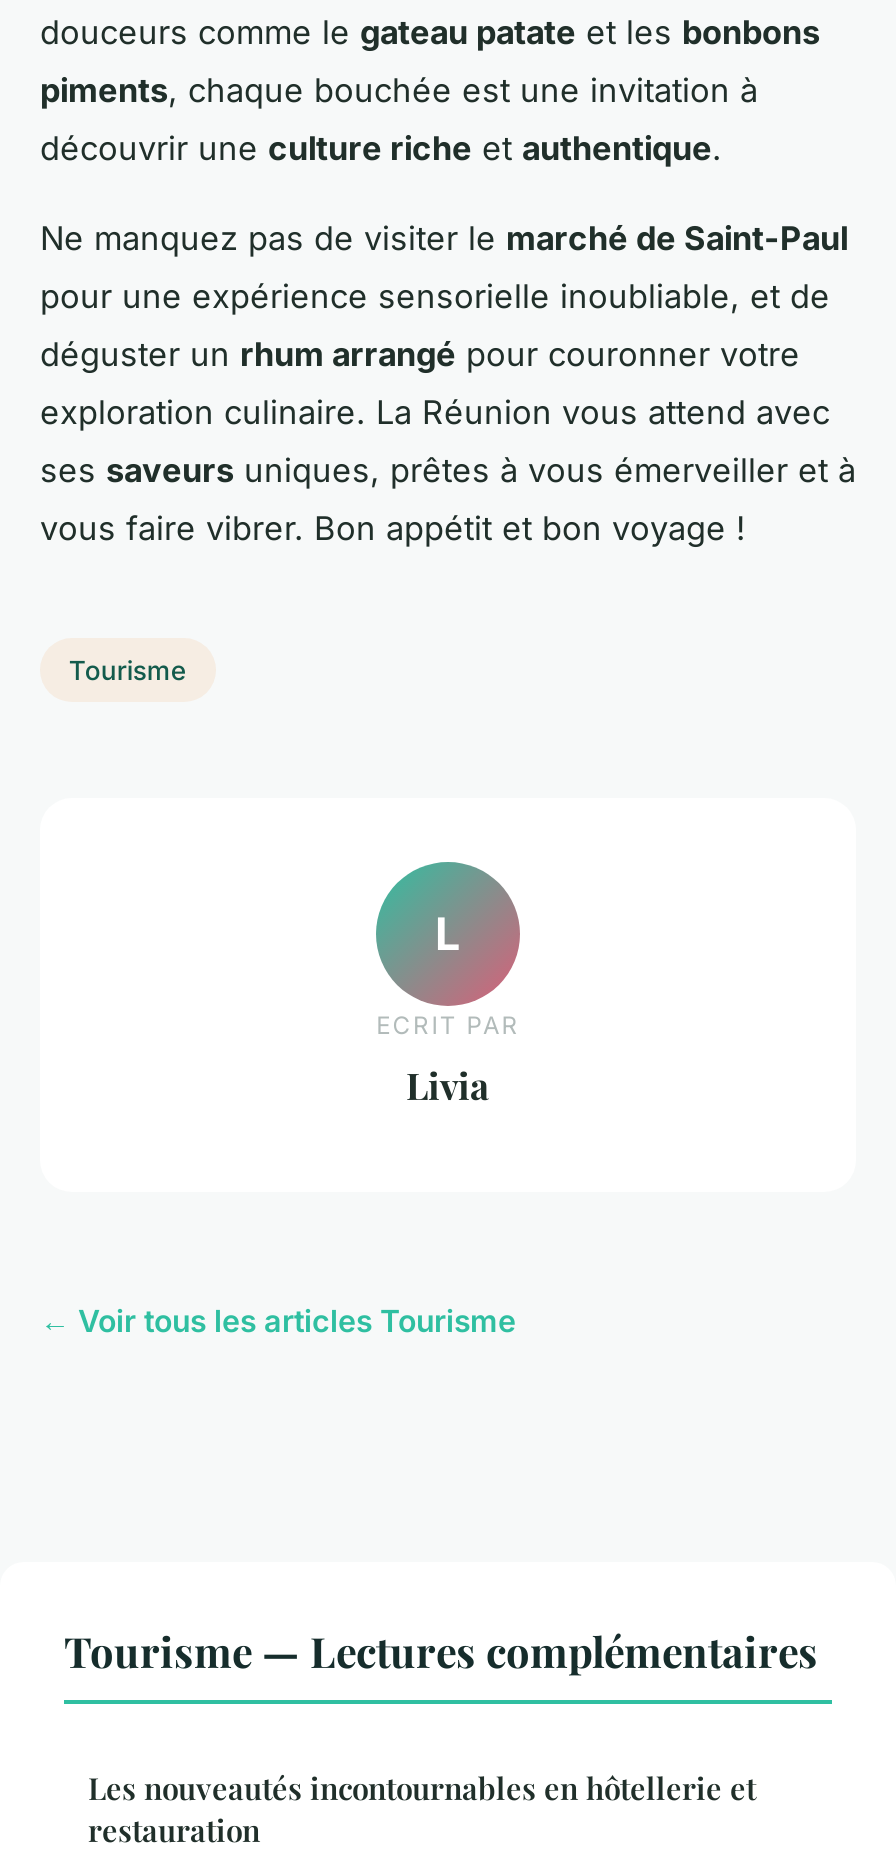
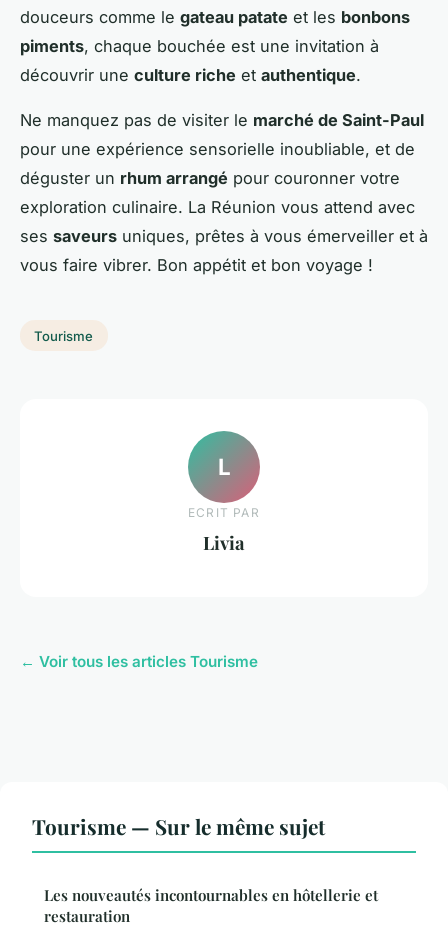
- Tourisme — Lectures complémentaires
+ Tourisme — Sur le même sujet
